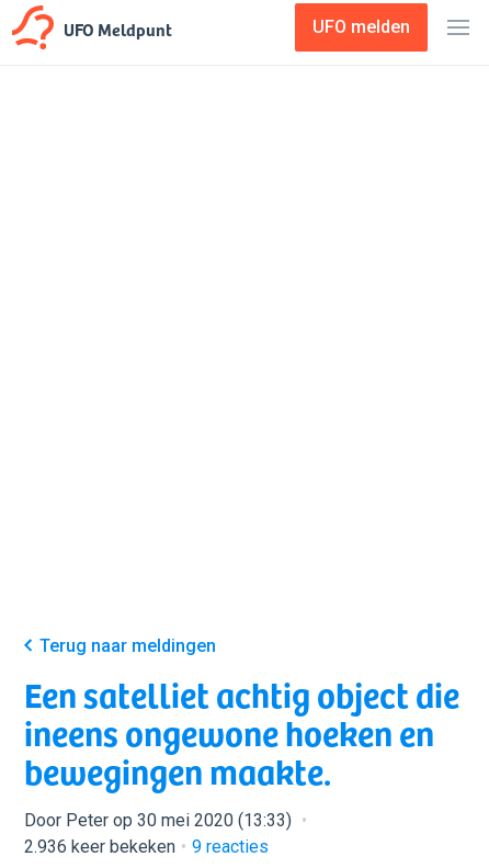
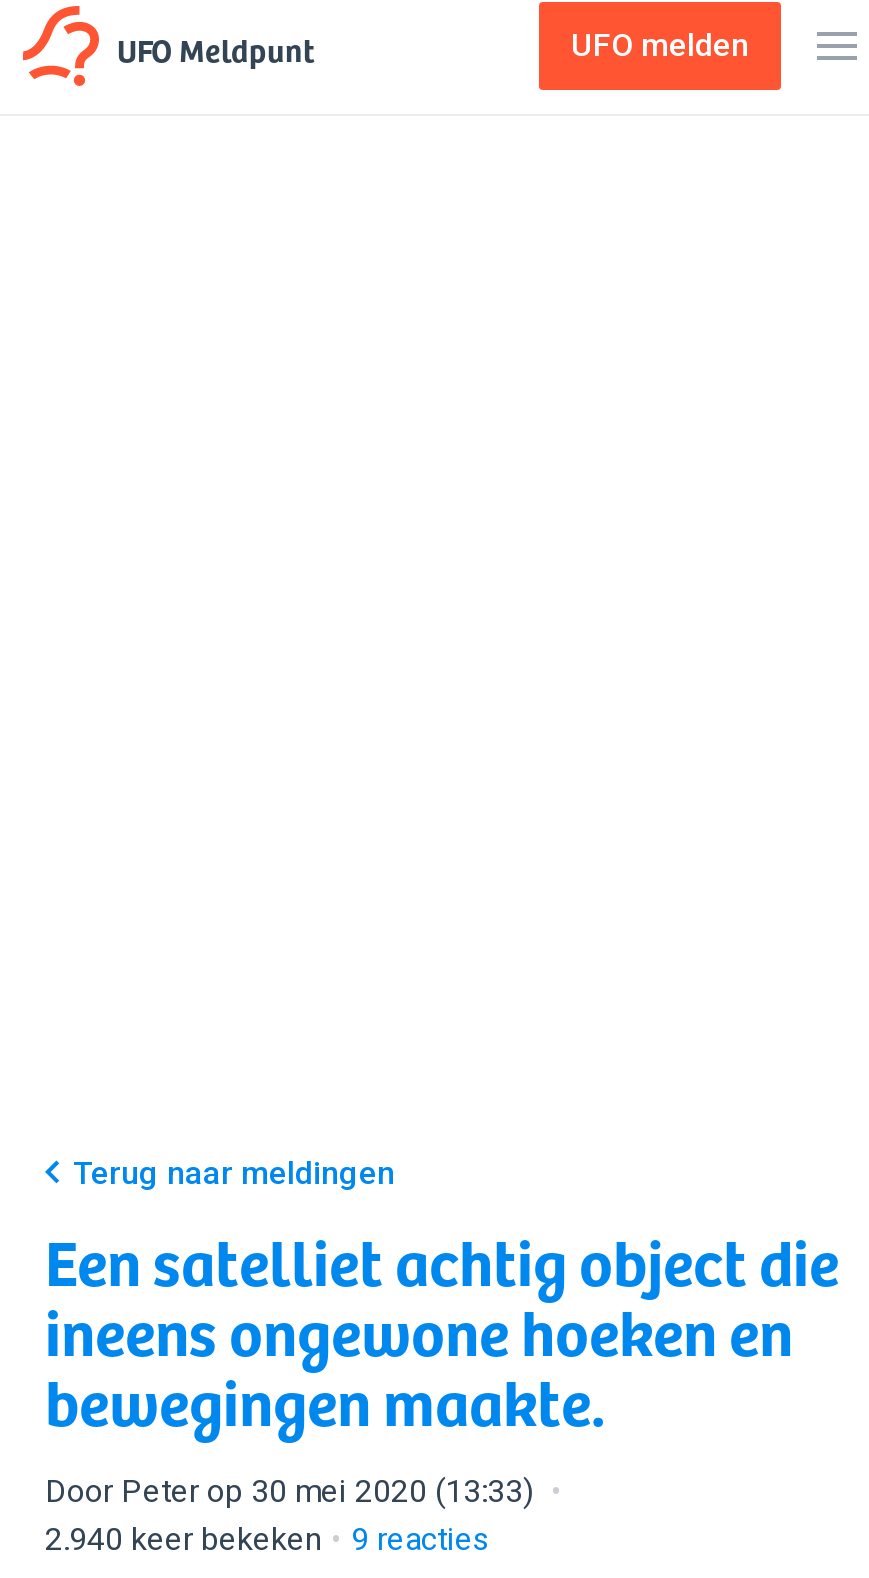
- 2.936 keer bekeken 9 reacties
+ 2.940 keer bekeken 9 reacties
